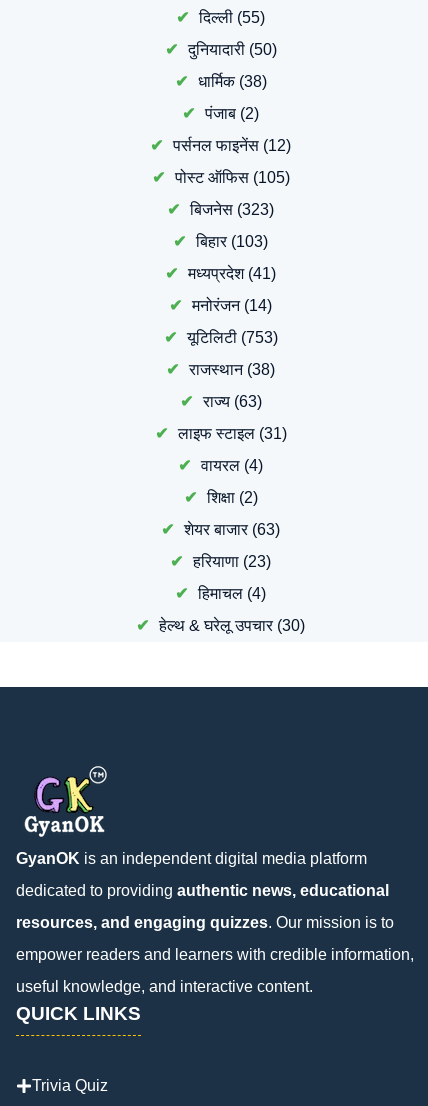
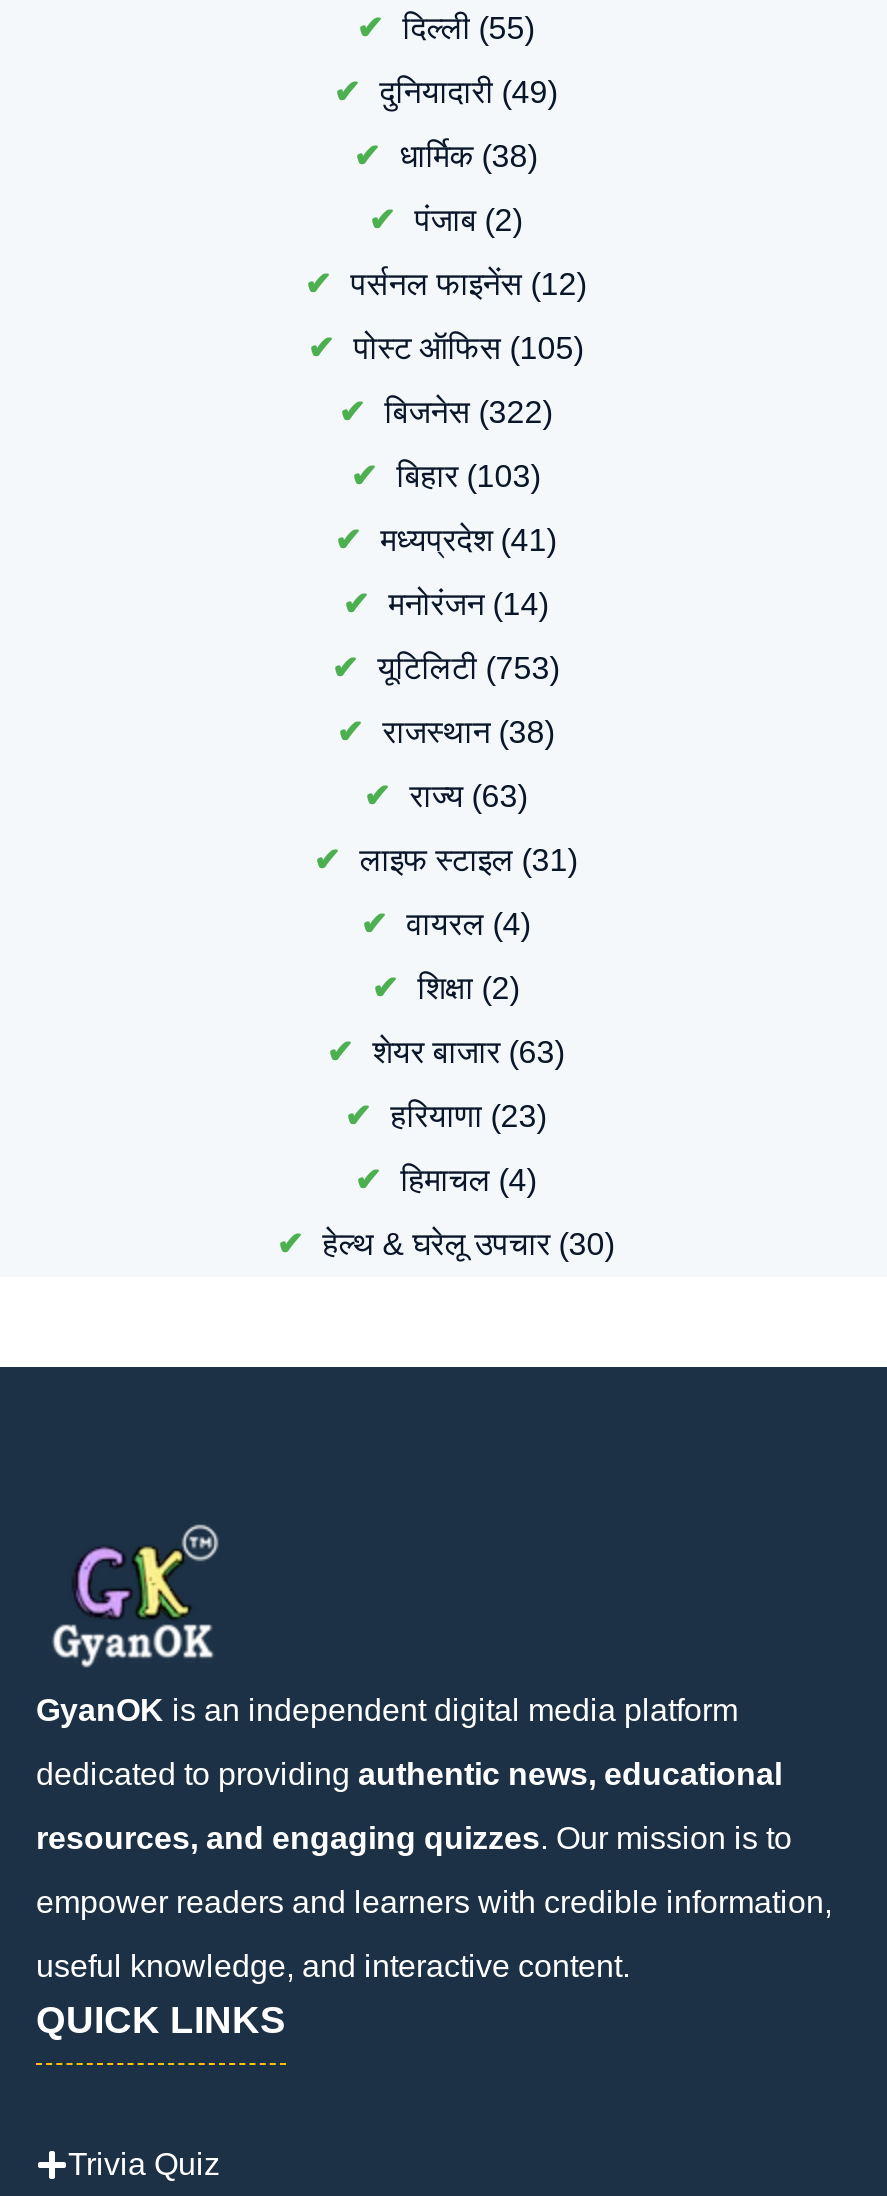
- दुनियादारी (50)
+ दुनियादारी (49)

- बिजनेस (323)
+ बिजनेस (322)
